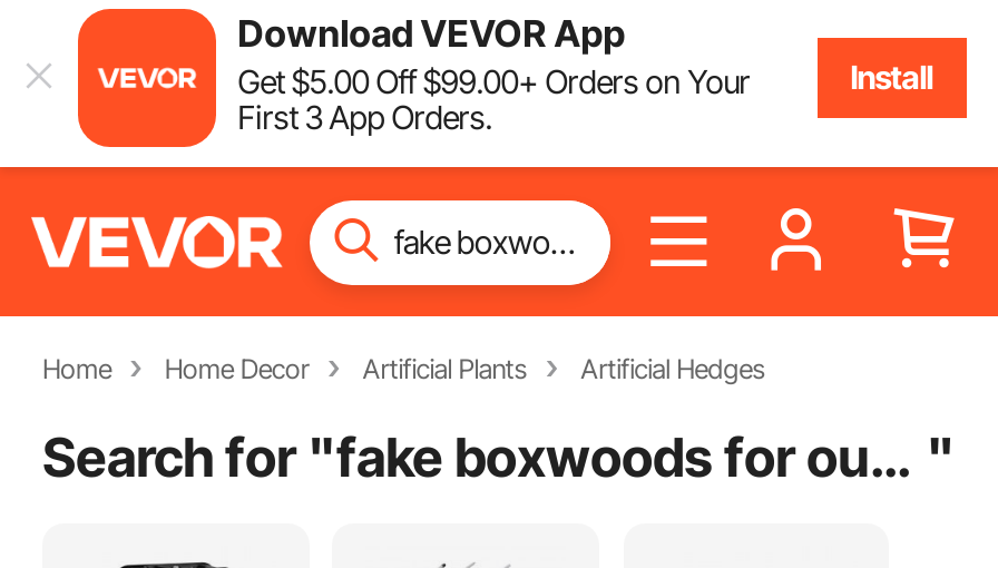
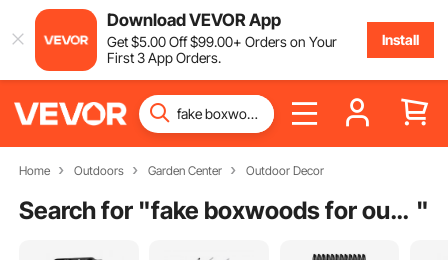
- Home Decor
- Artificial Plants
- Artificial Hedges
+ Outdoors
+ Garden Center
+ Outdoor Decor
